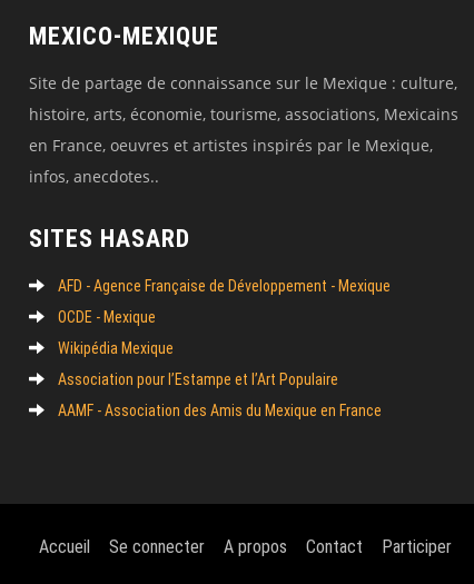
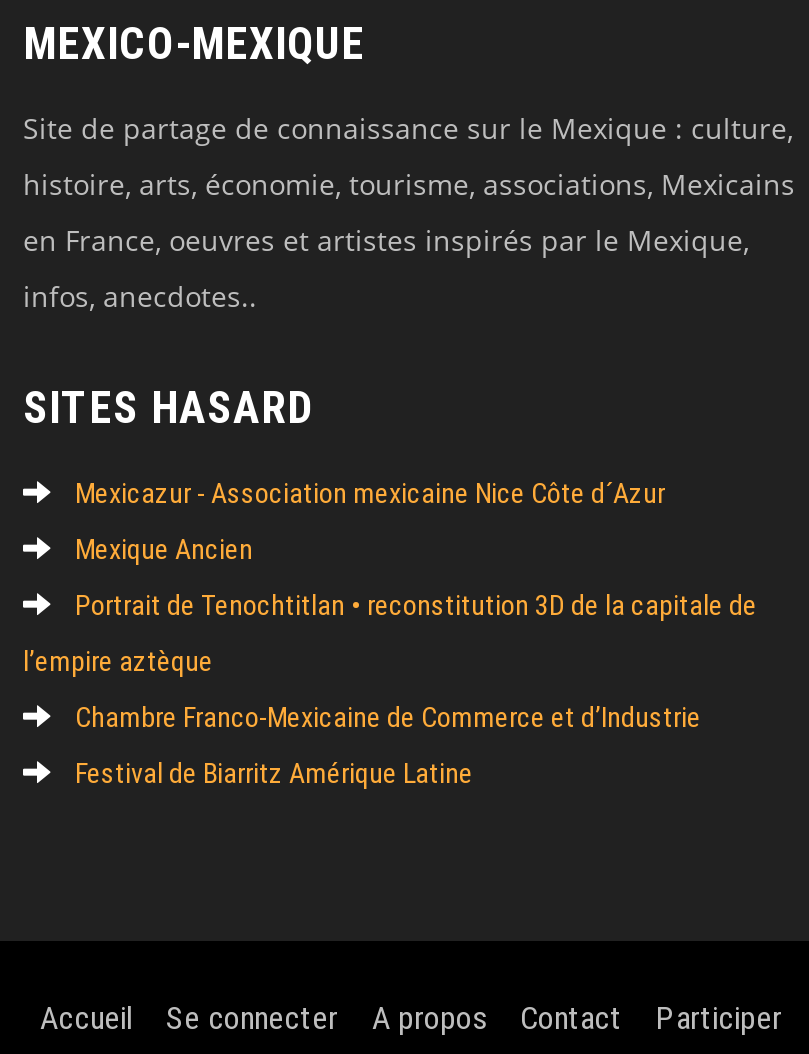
- AFD - Agence Française de Développement - Mexique
- OCDE - Mexique
- Wikipédia Mexique
- Association pour l’Estampe et l’Art Populaire
- AAMF - Association des Amis du Mexique en France
+ Mexicazur - Association mexicaine Nice Côte d´Azur
+ Mexique Ancien
+ Portrait de Tenochtitlan • reconstitution 3D de la capitale de
+ l’empire aztèque
+ Chambre Franco-Mexicaine de Commerce et d’Industrie
+ Festival de Biarritz Amérique Latine
